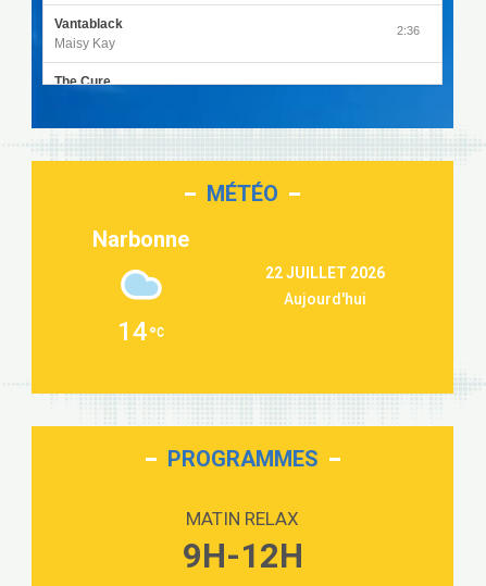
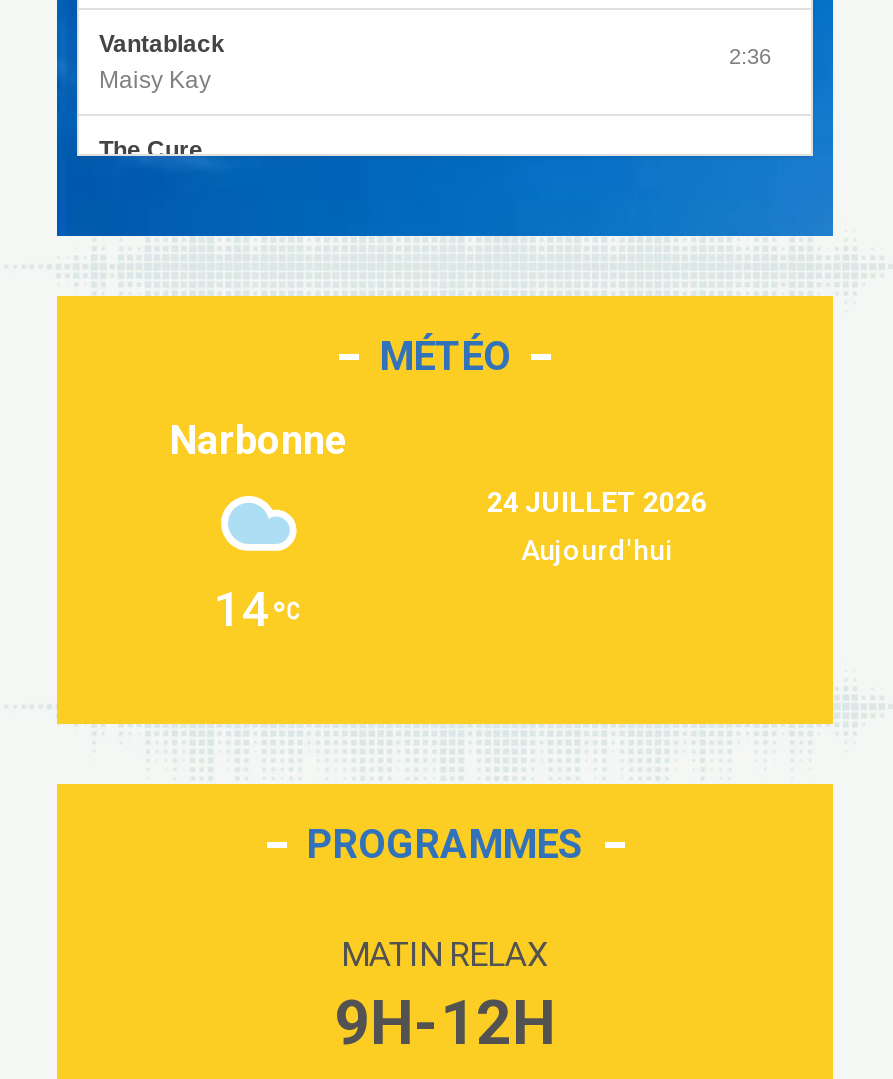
- 22 JUILLET 2026
+ 24 JUILLET 2026
